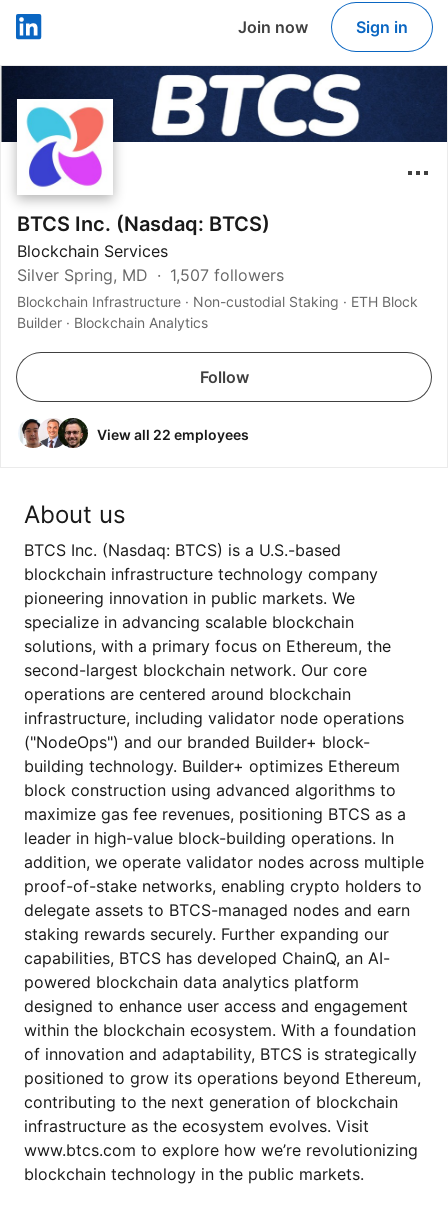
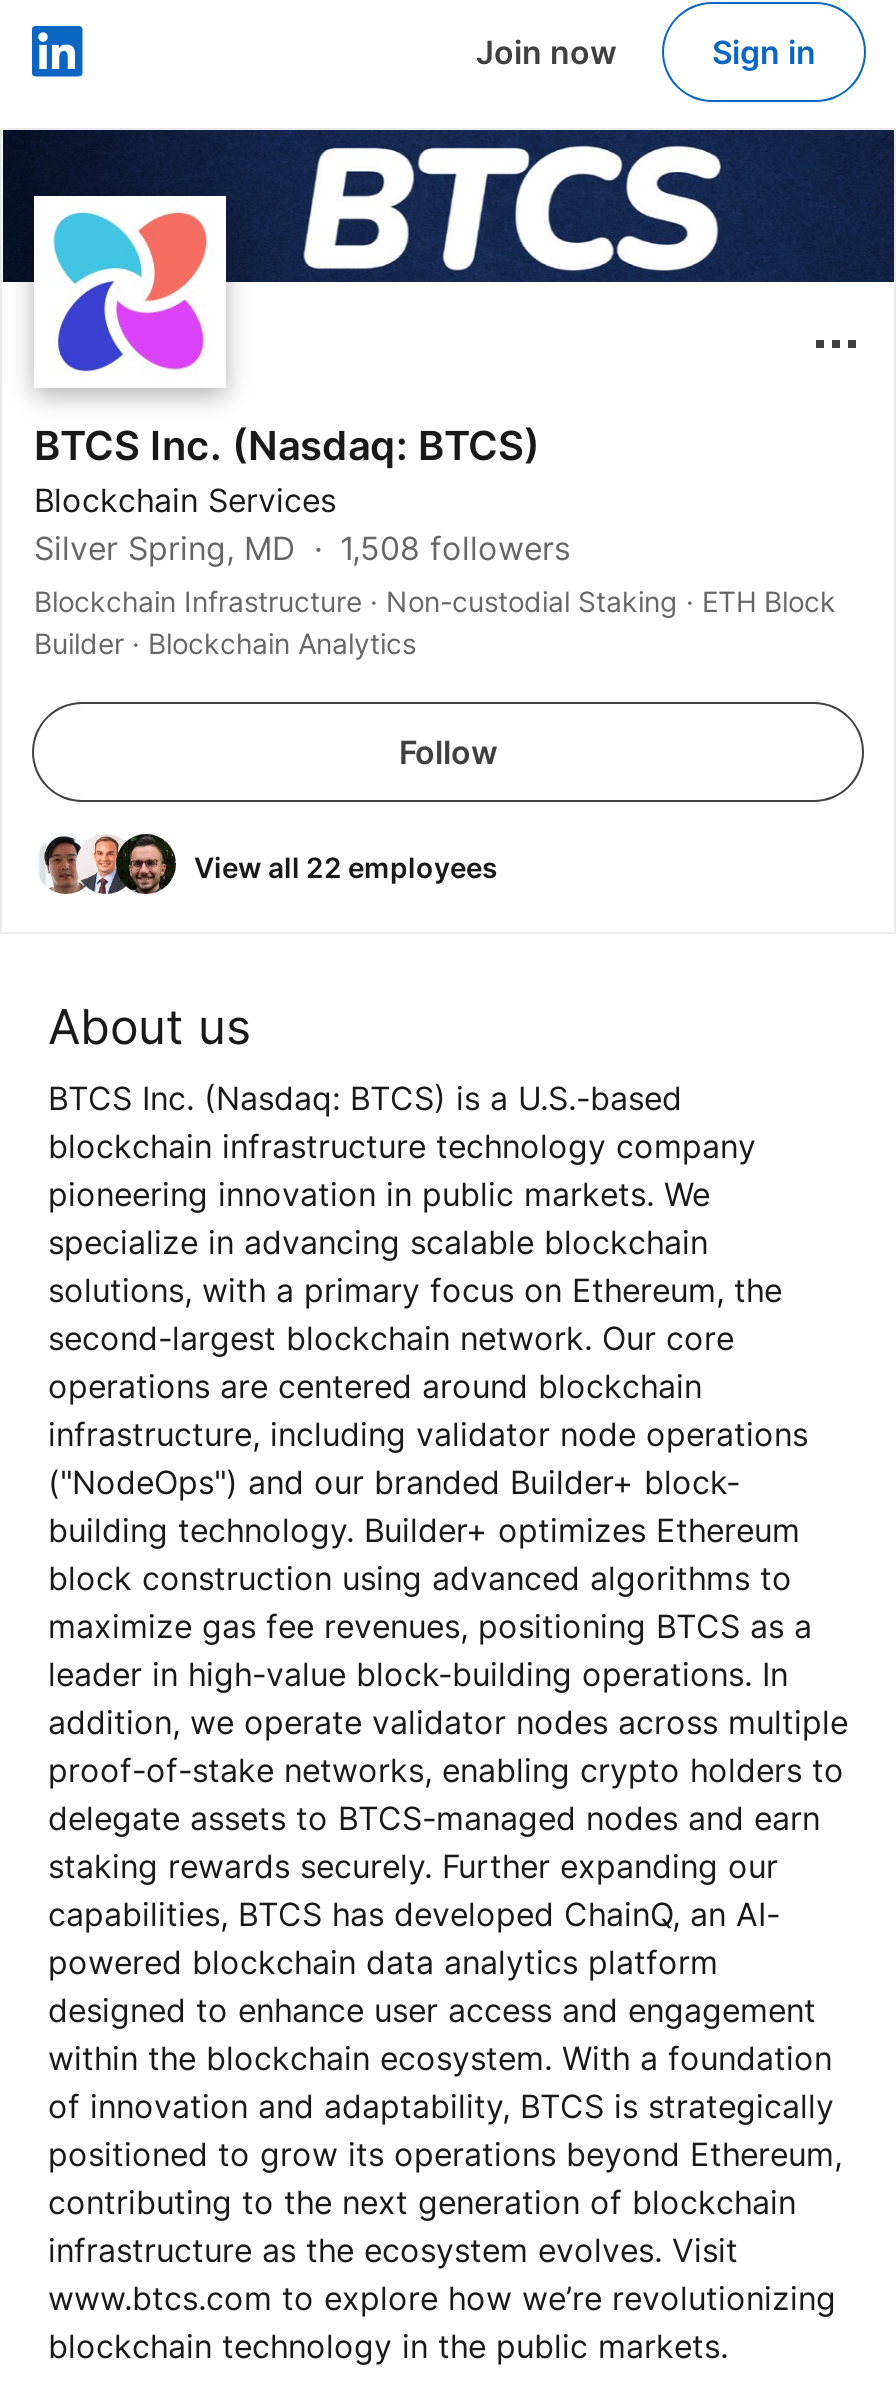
- Silver Spring, MD 1,507 followers
+ Silver Spring, MD 1,508 followers
